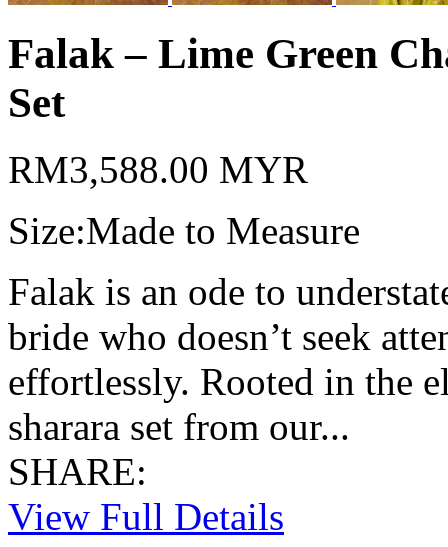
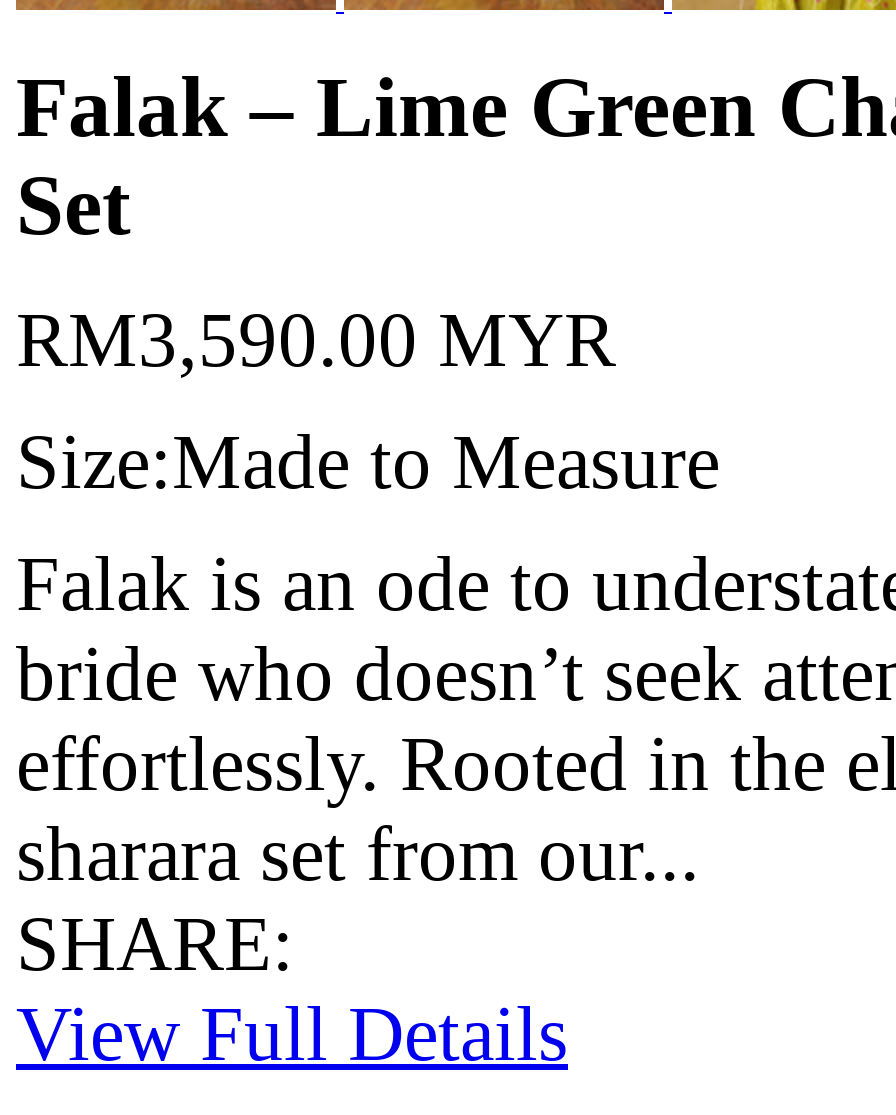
- RM3,588.00 MYR
+ RM3,590.00 MYR
